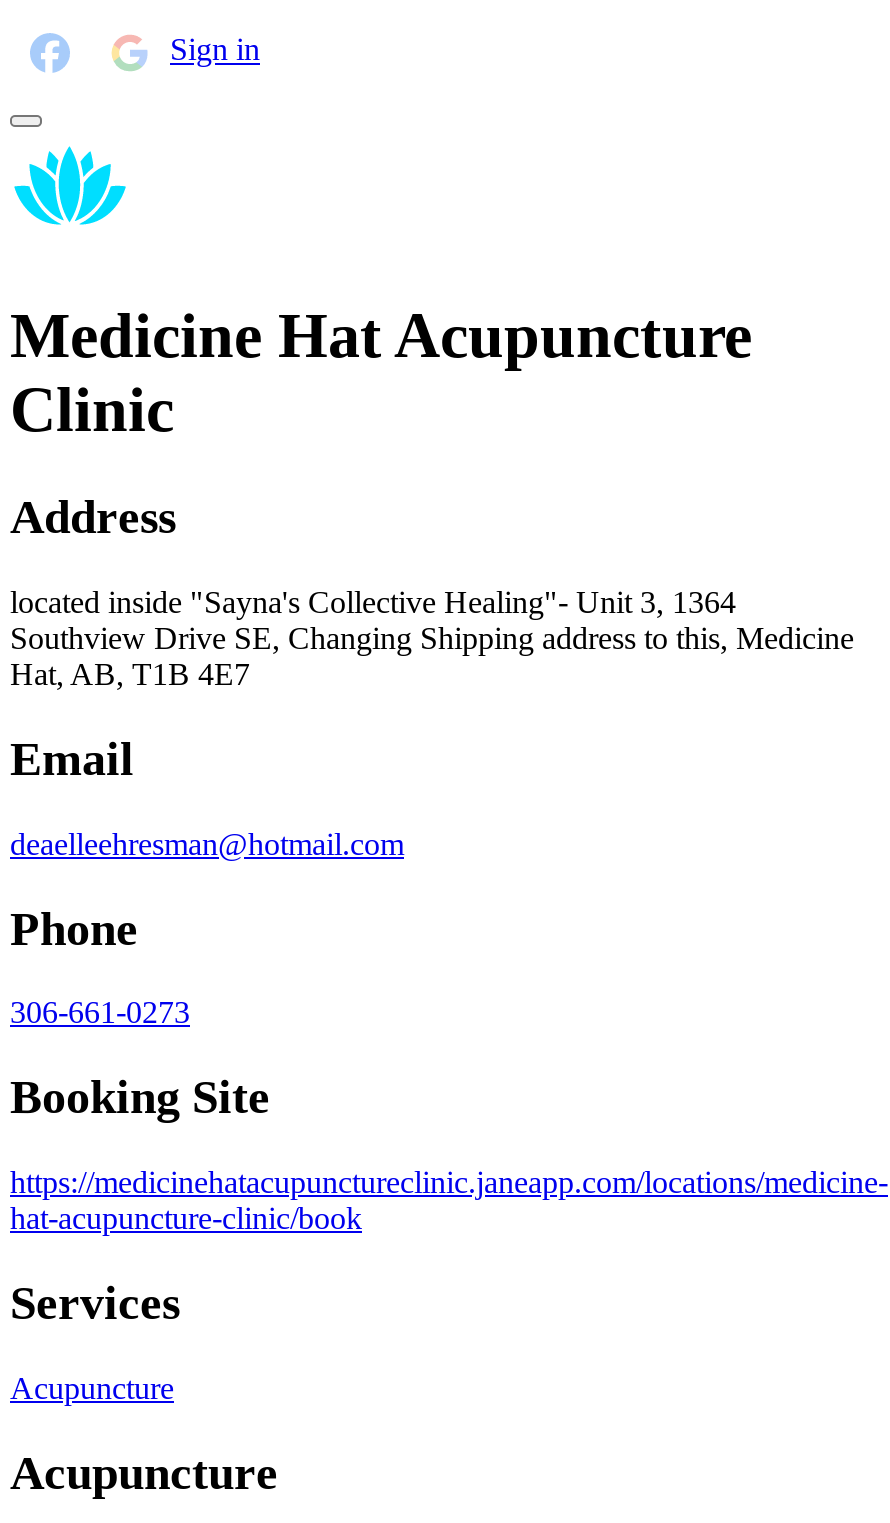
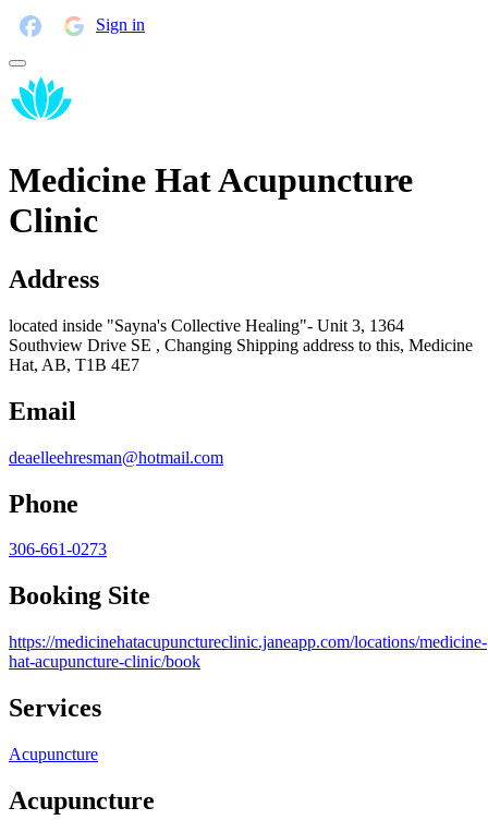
- Southview Drive SE, Changing Shipping address to this, Medicine
+ Southview Drive SE , Changing Shipping address to this, Medicine
